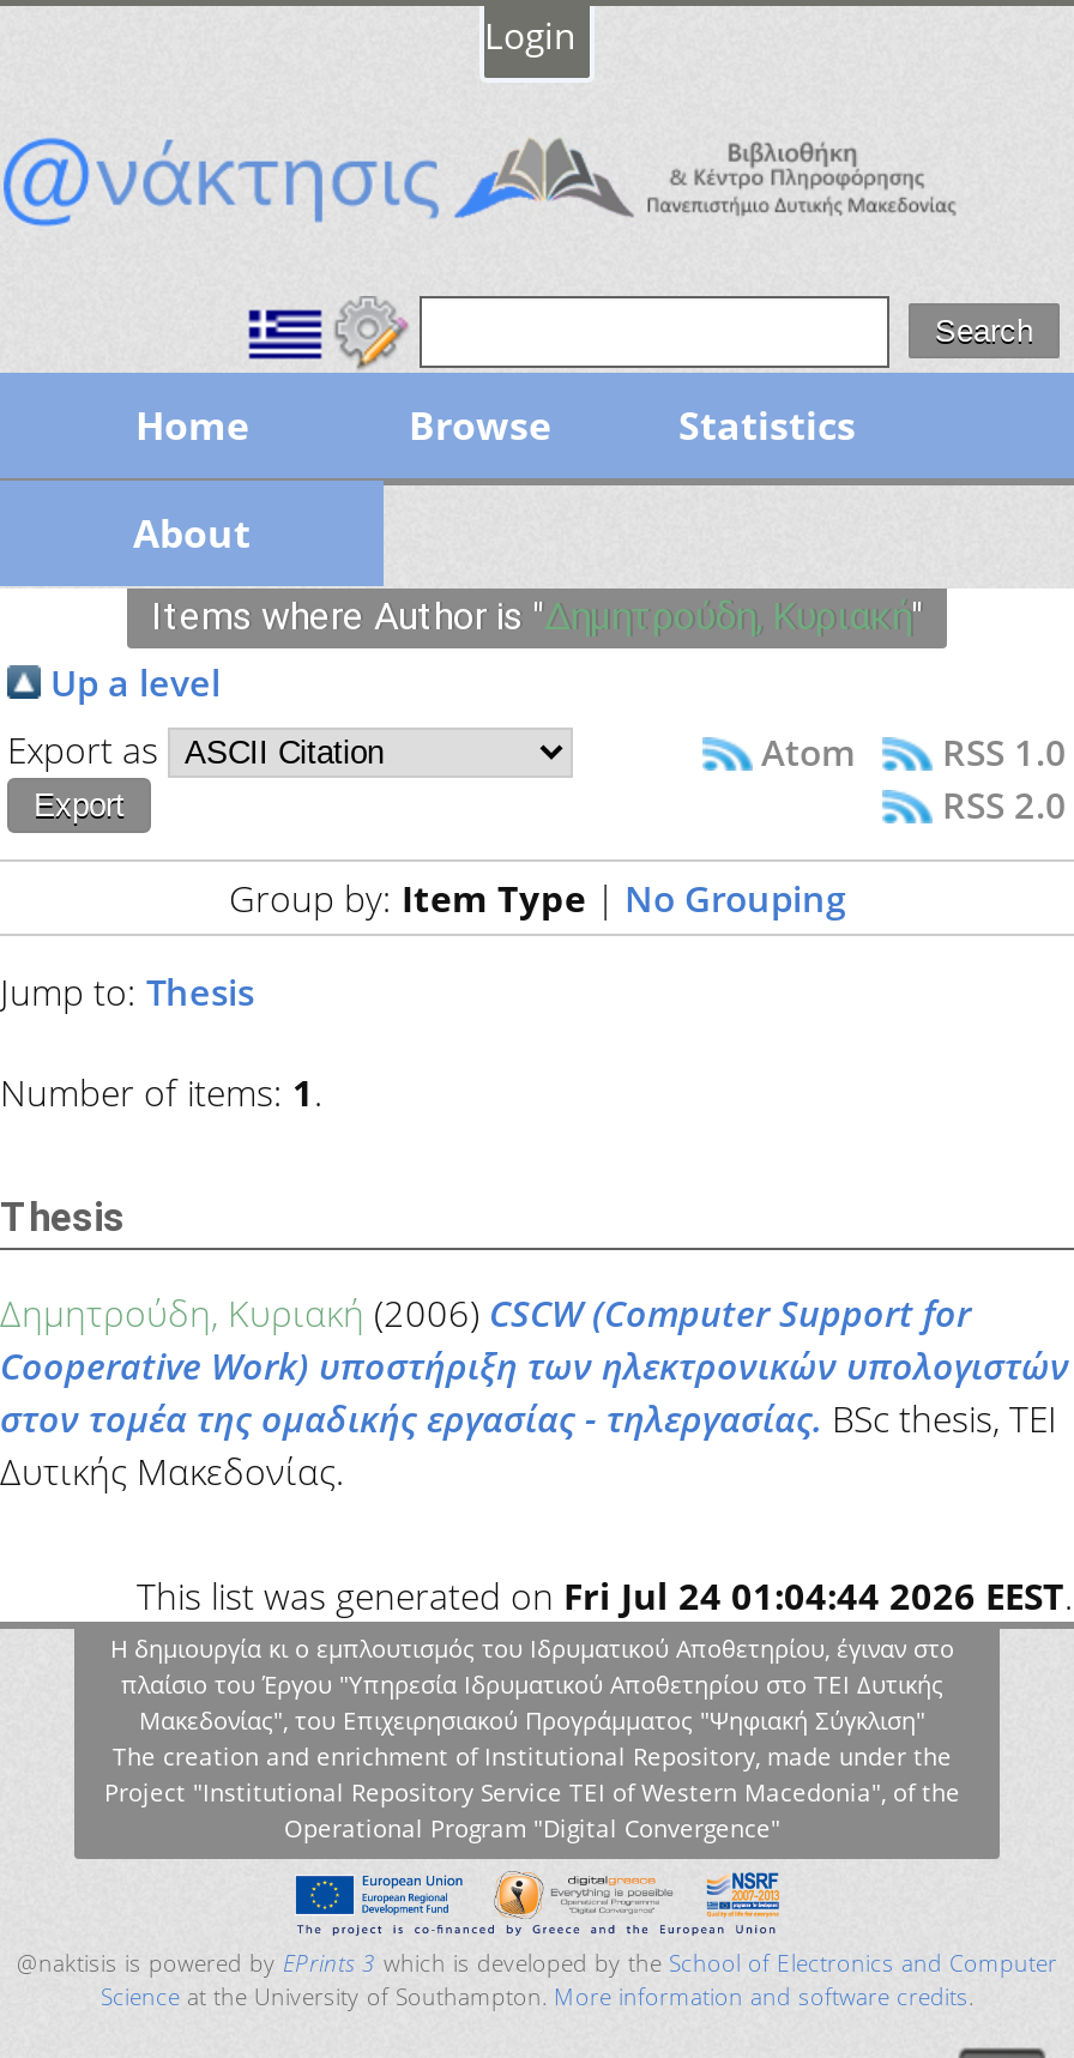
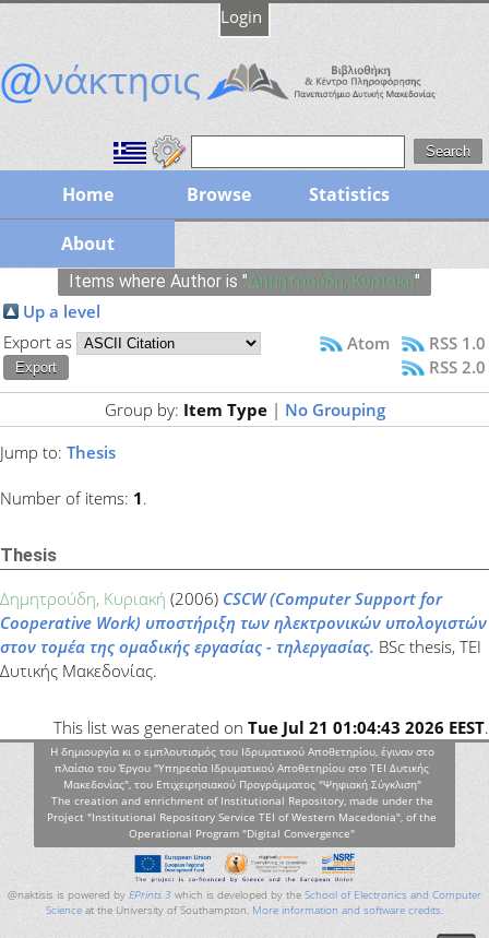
- This list was generated on Fri Jul 24 01:04:44 2026 EEST.
+ This list was generated on Tue Jul 21 01:04:43 2026 EEST.
